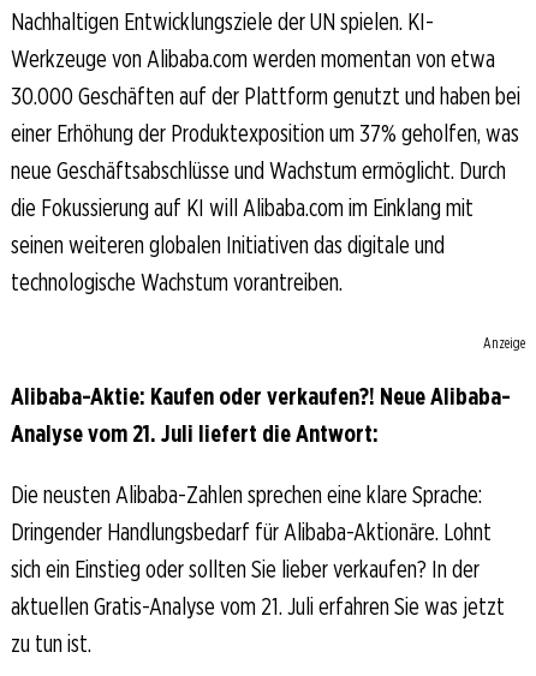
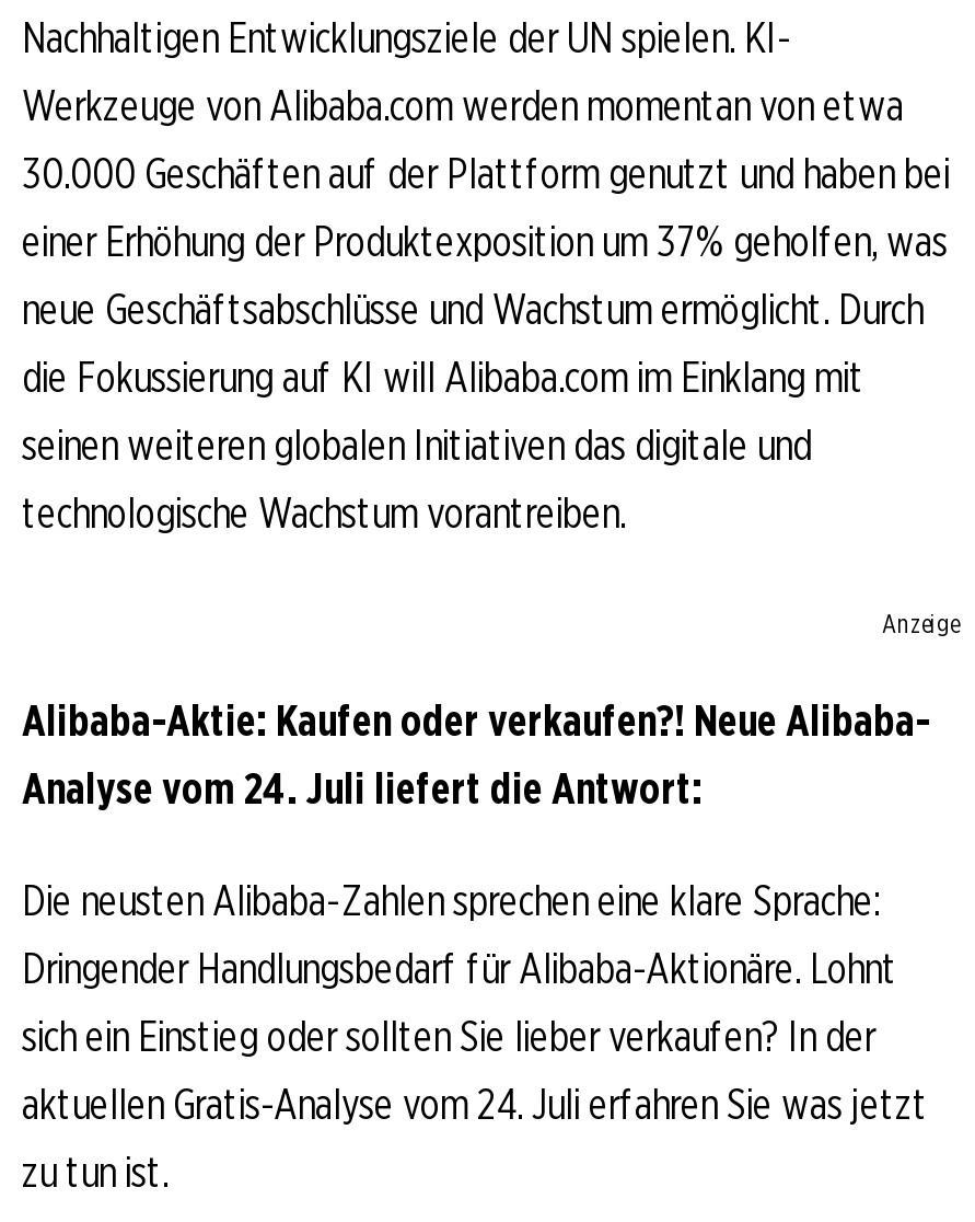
- Analyse vom 21. Juli liefert die Antwort:
+ Analyse vom 24. Juli liefert die Antwort:

- aktuellen Gratis-Analyse vom 21. Juli erfahren Sie was jetzt
+ aktuellen Gratis-Analyse vom 24. Juli erfahren Sie was jetzt
